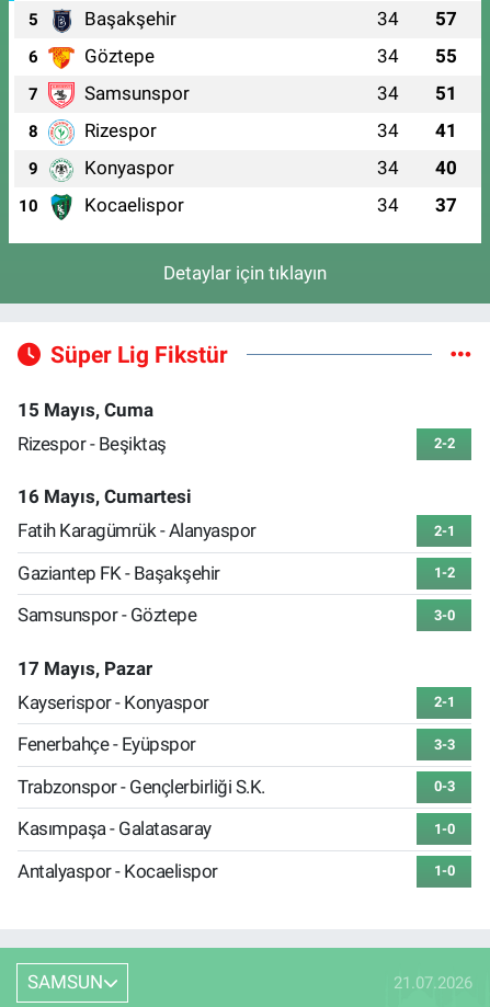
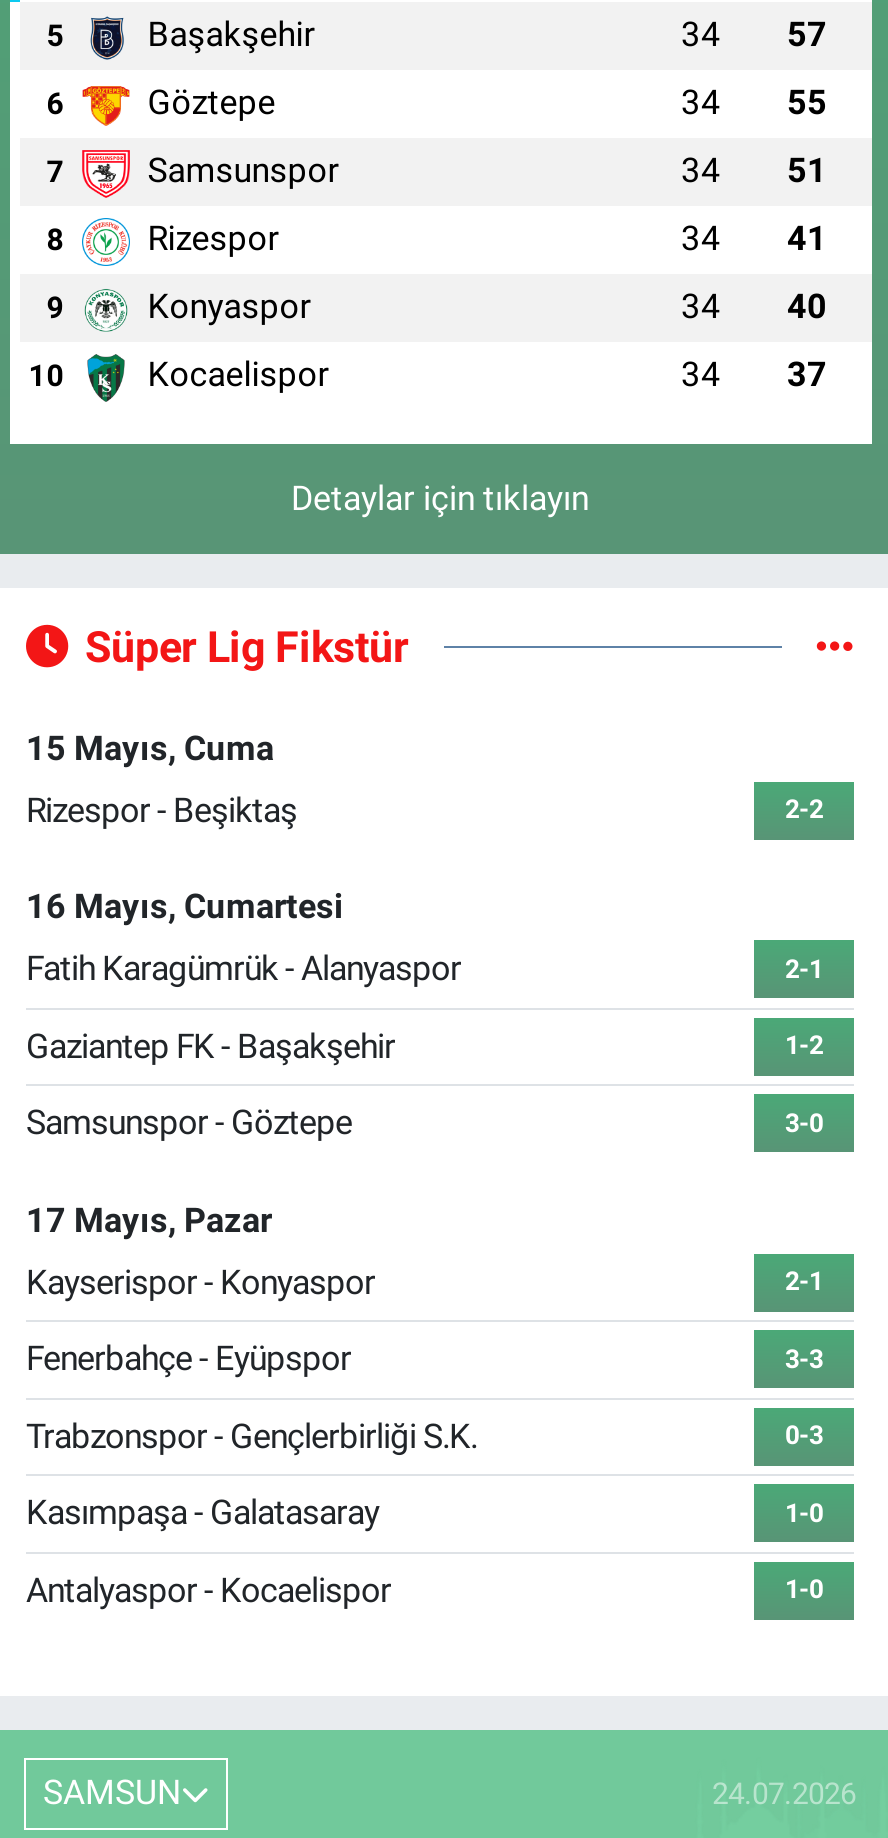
- 21.07.2026
+ 24.07.2026
